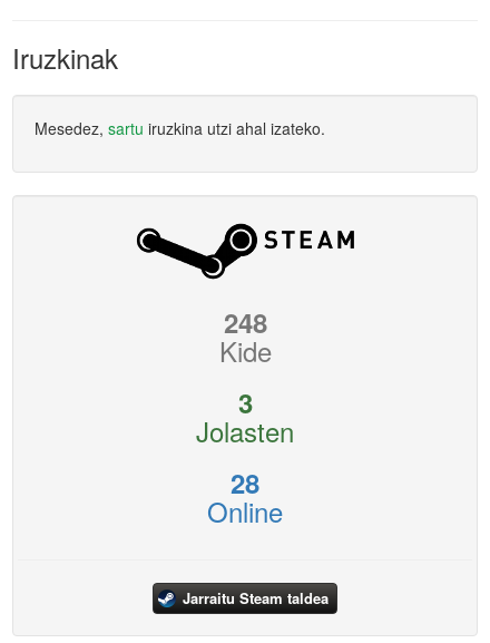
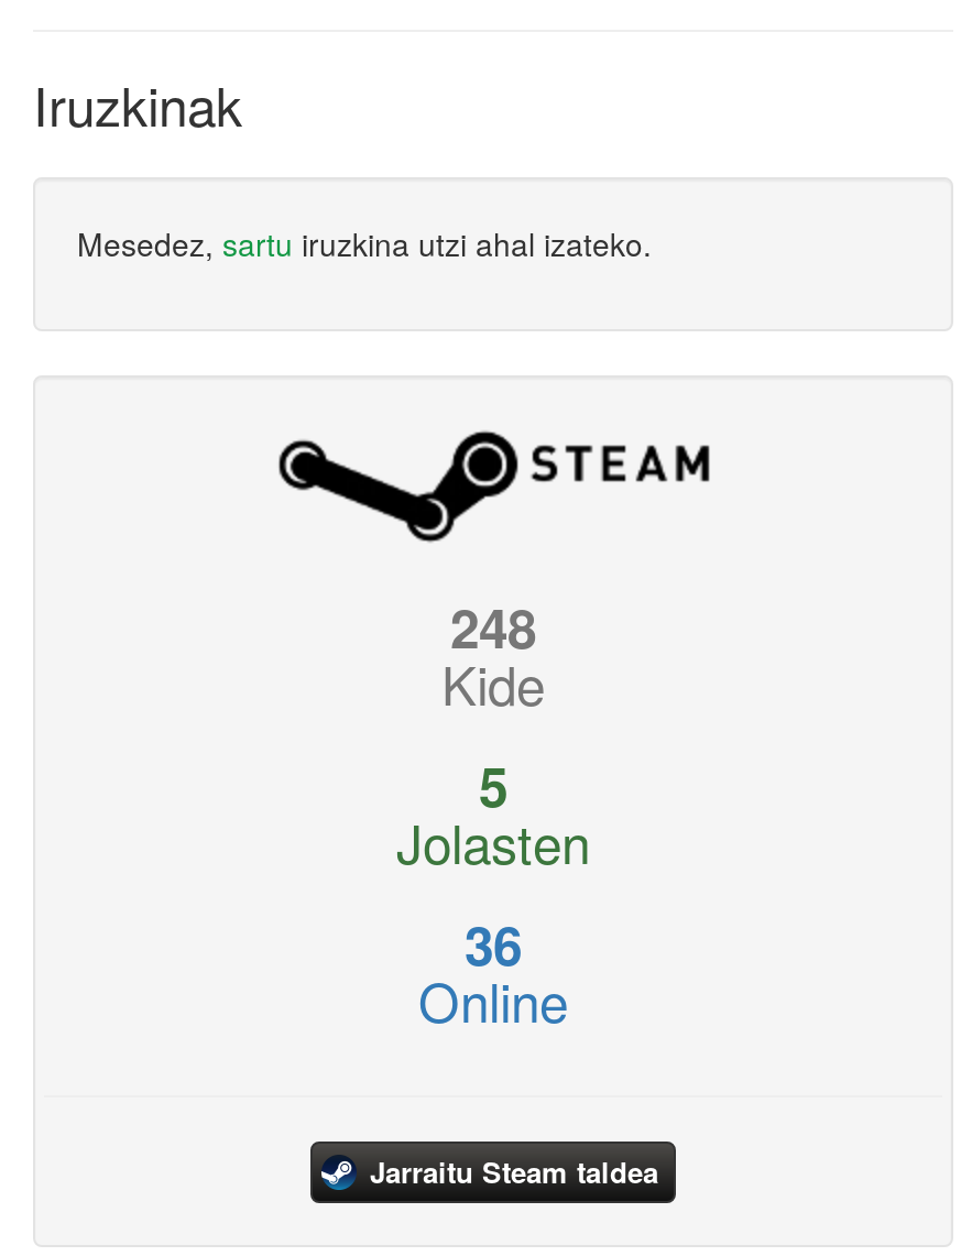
- 3
+ 5

- 28
+ 36
